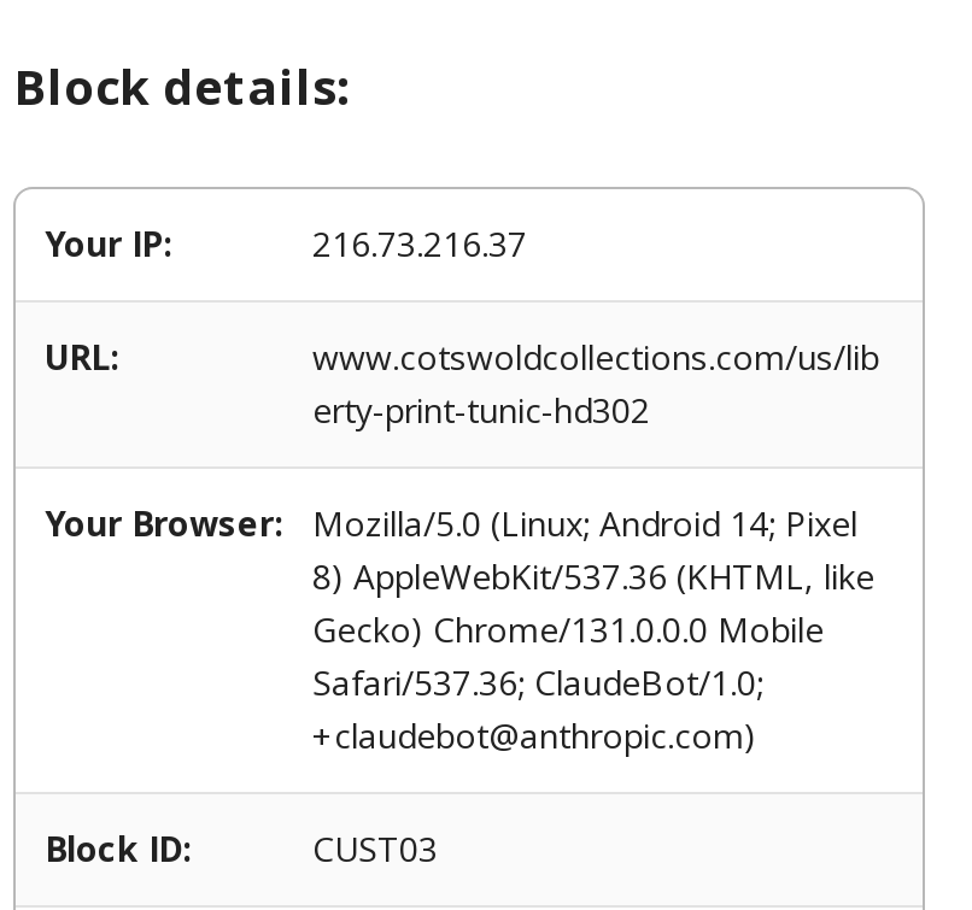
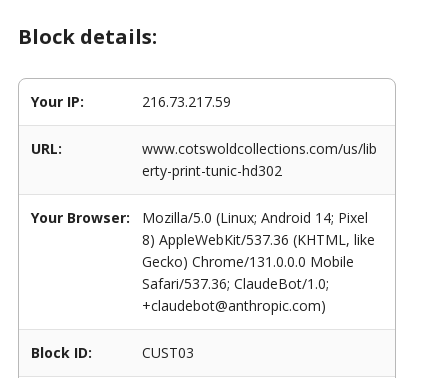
- 216.73.216.37
+ 216.73.217.59
